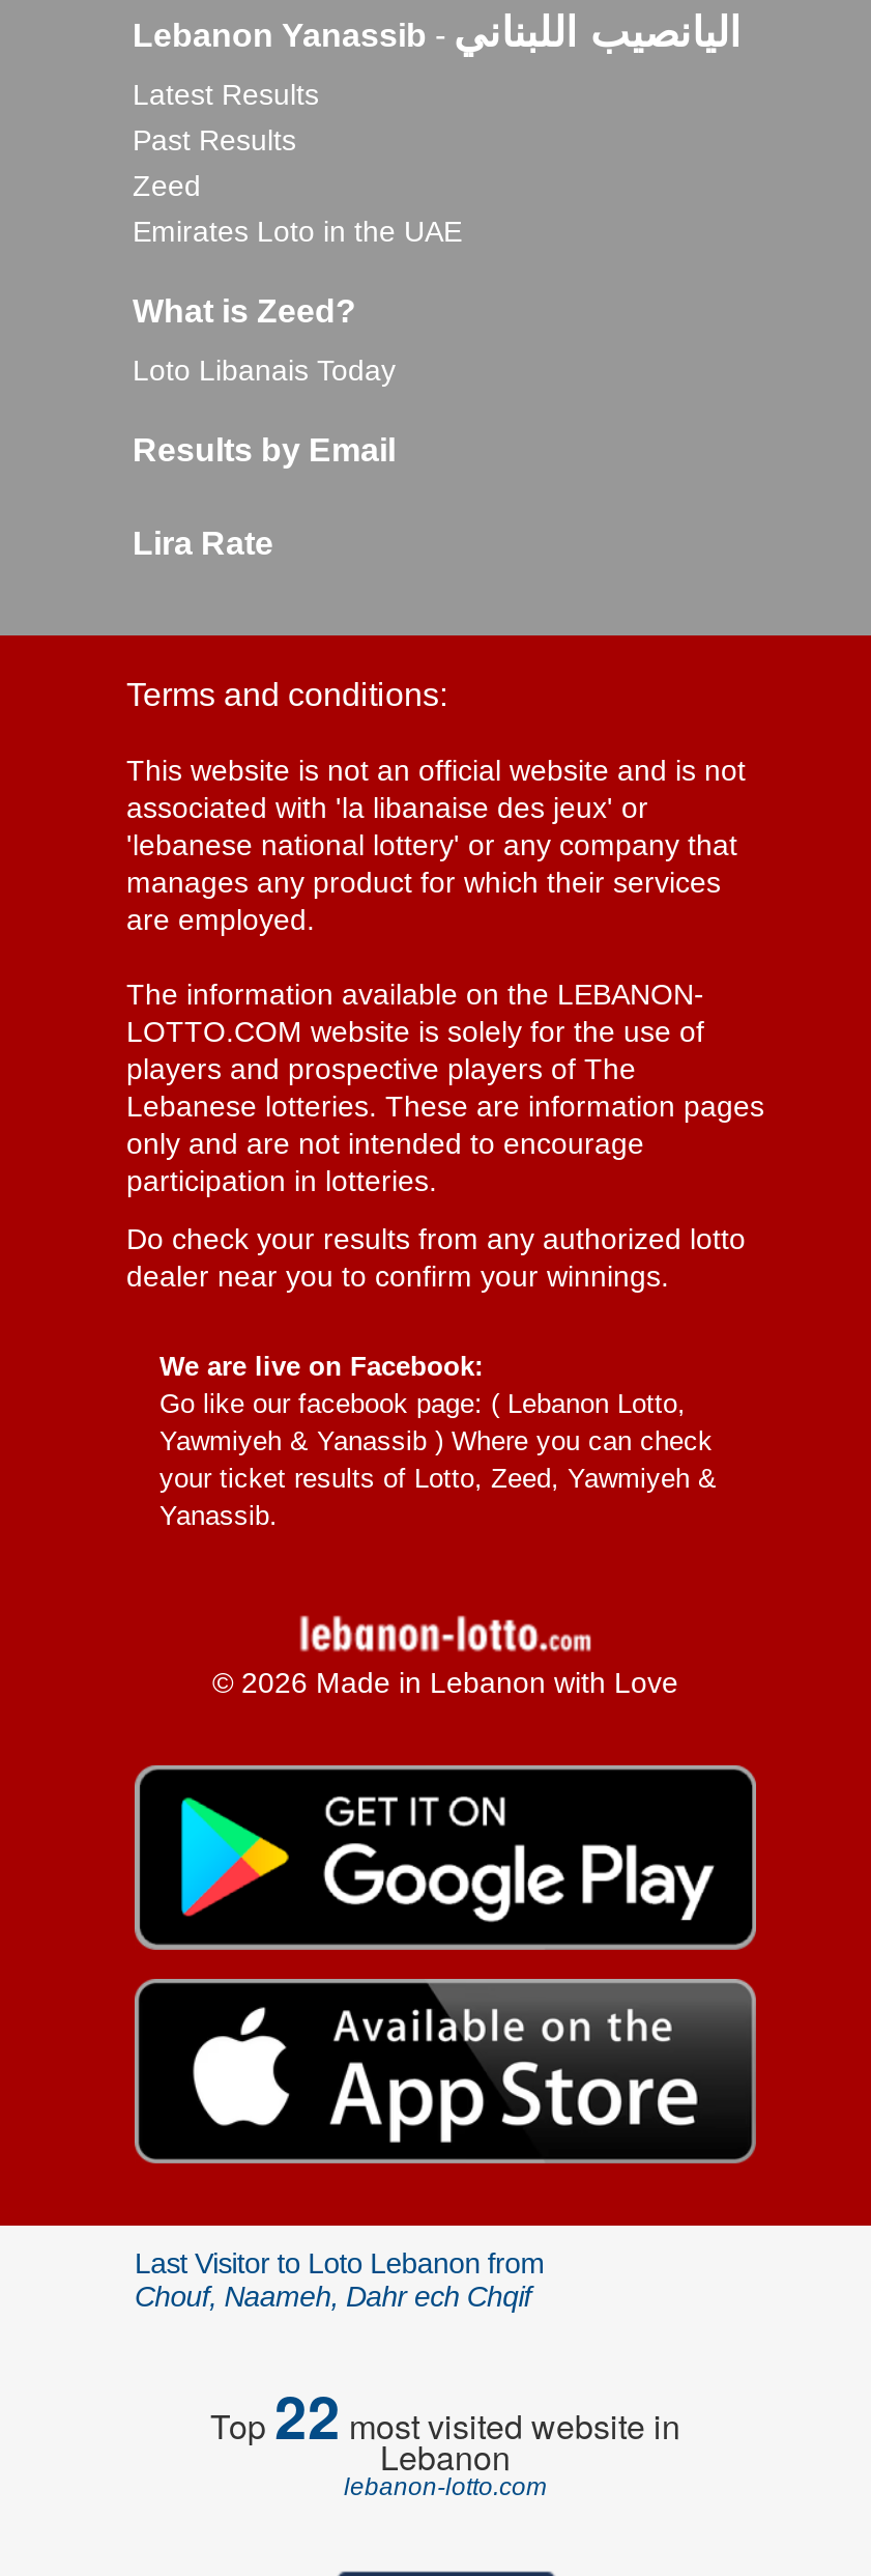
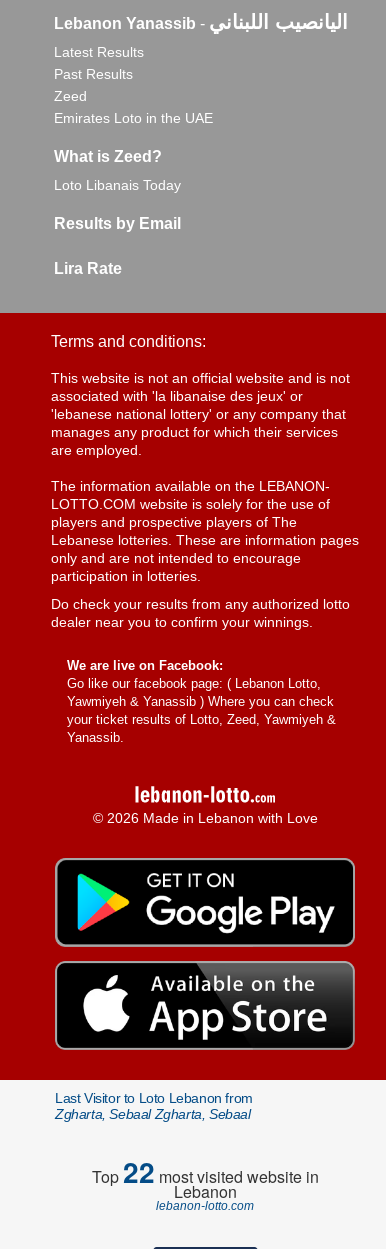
- Chouf, Naameh, Dahr ech Chqif
+ Zgharta, Sebaal Zgharta, Sebaal
